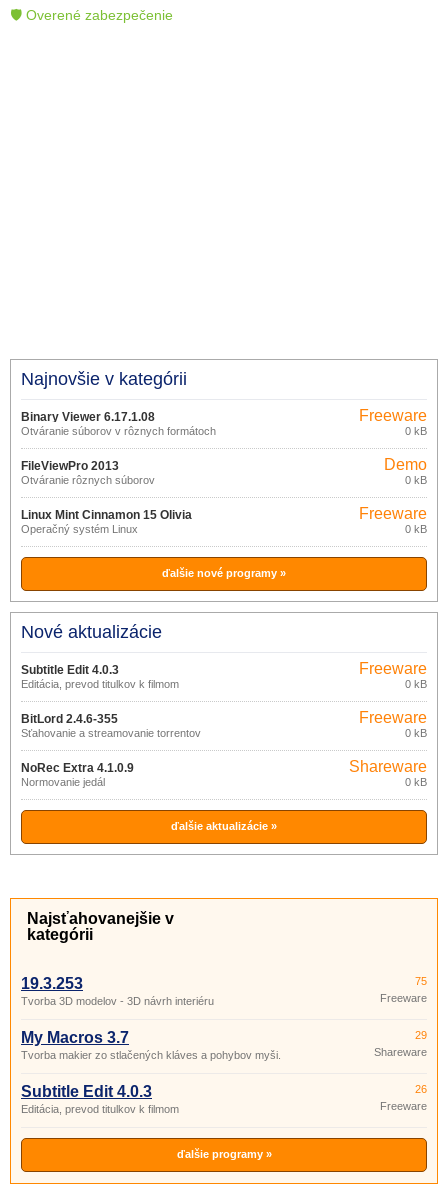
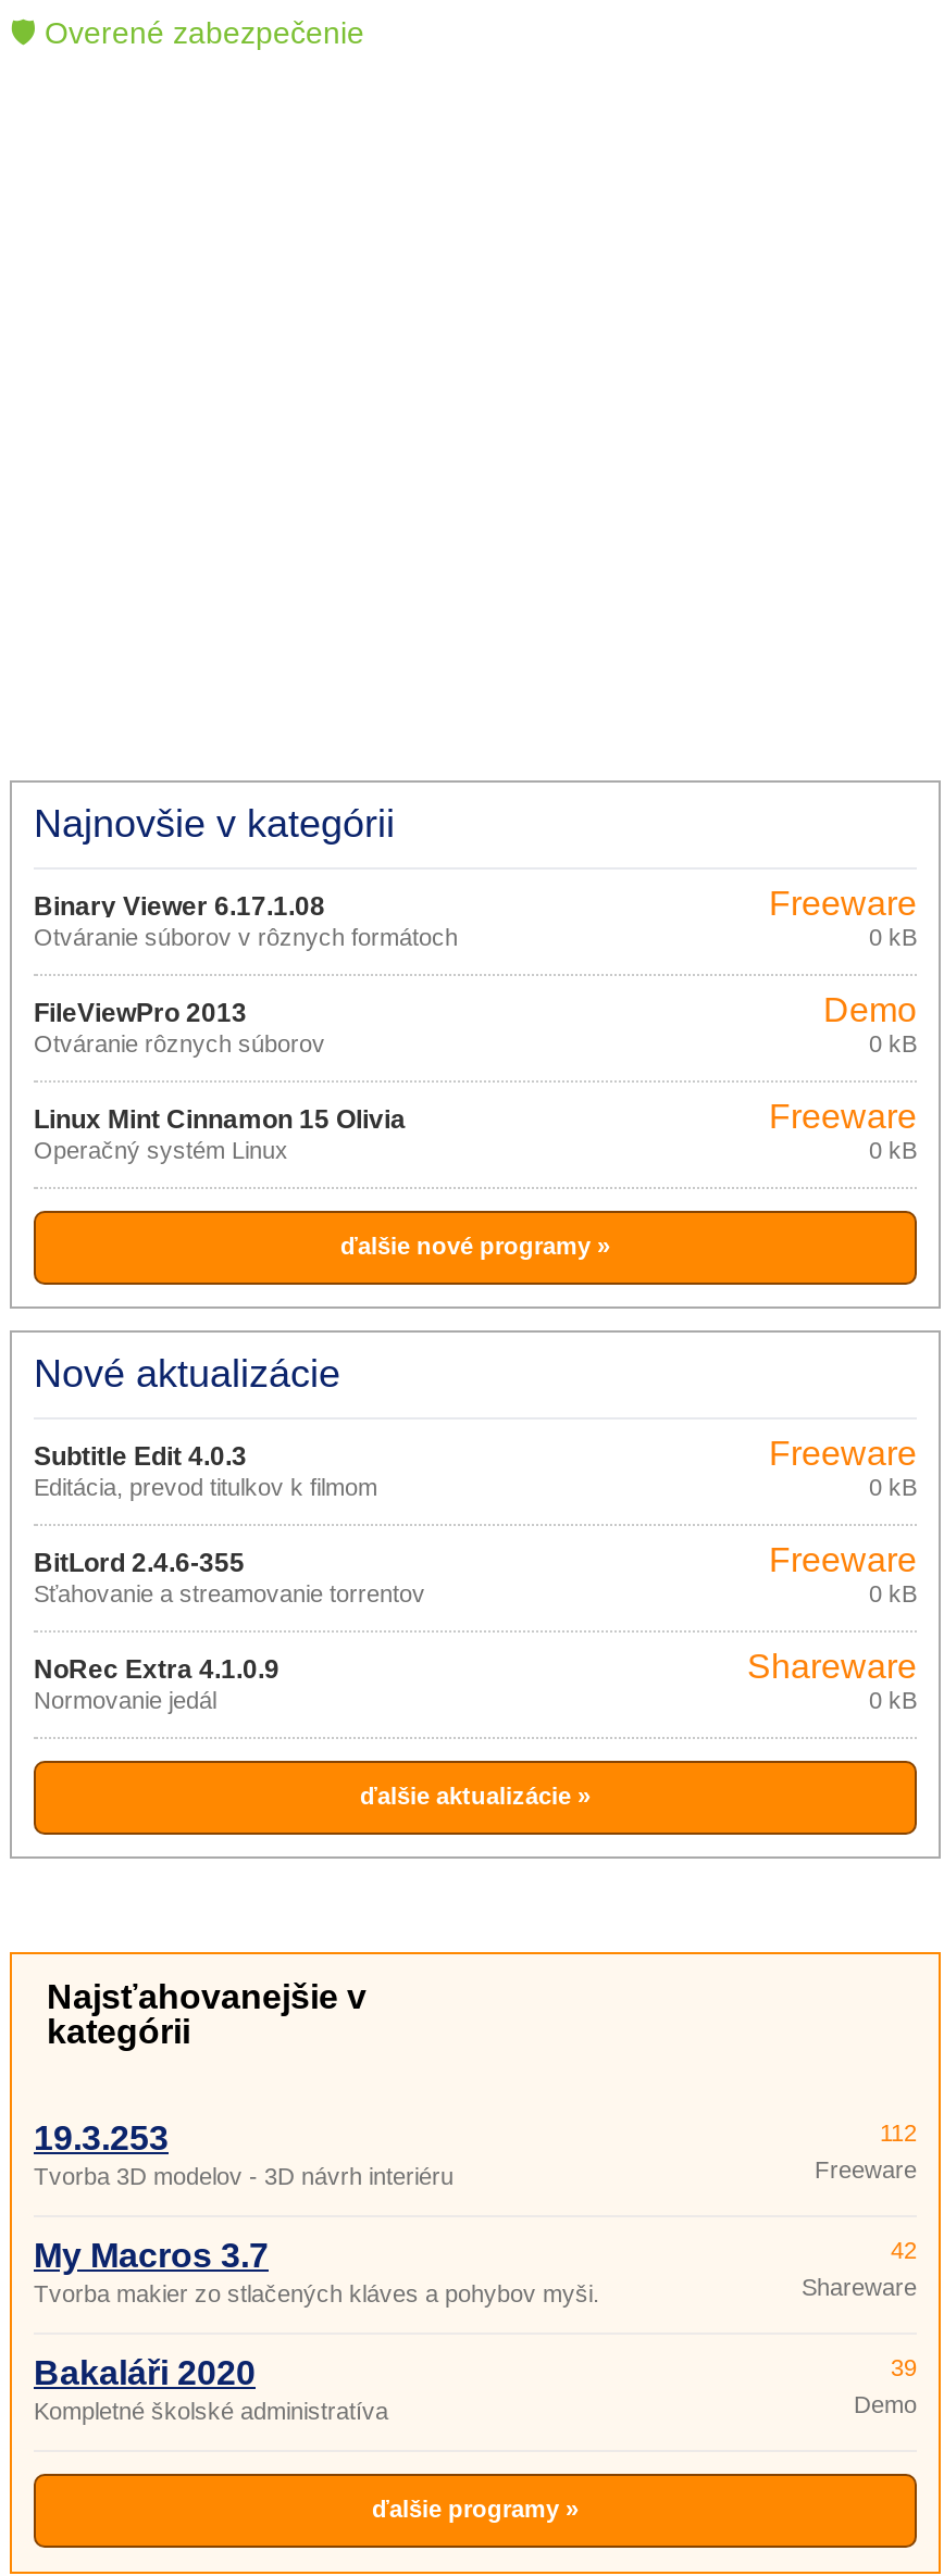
- 75
+ 112

- 29
+ 42

- Subtitle Edit 4.0.3
- Editácia, prevod titulkov k filmom
+ Bakaláři 2020
+ Kompletné školské administratíva

- 26
- Freeware
+ 39
+ Demo
